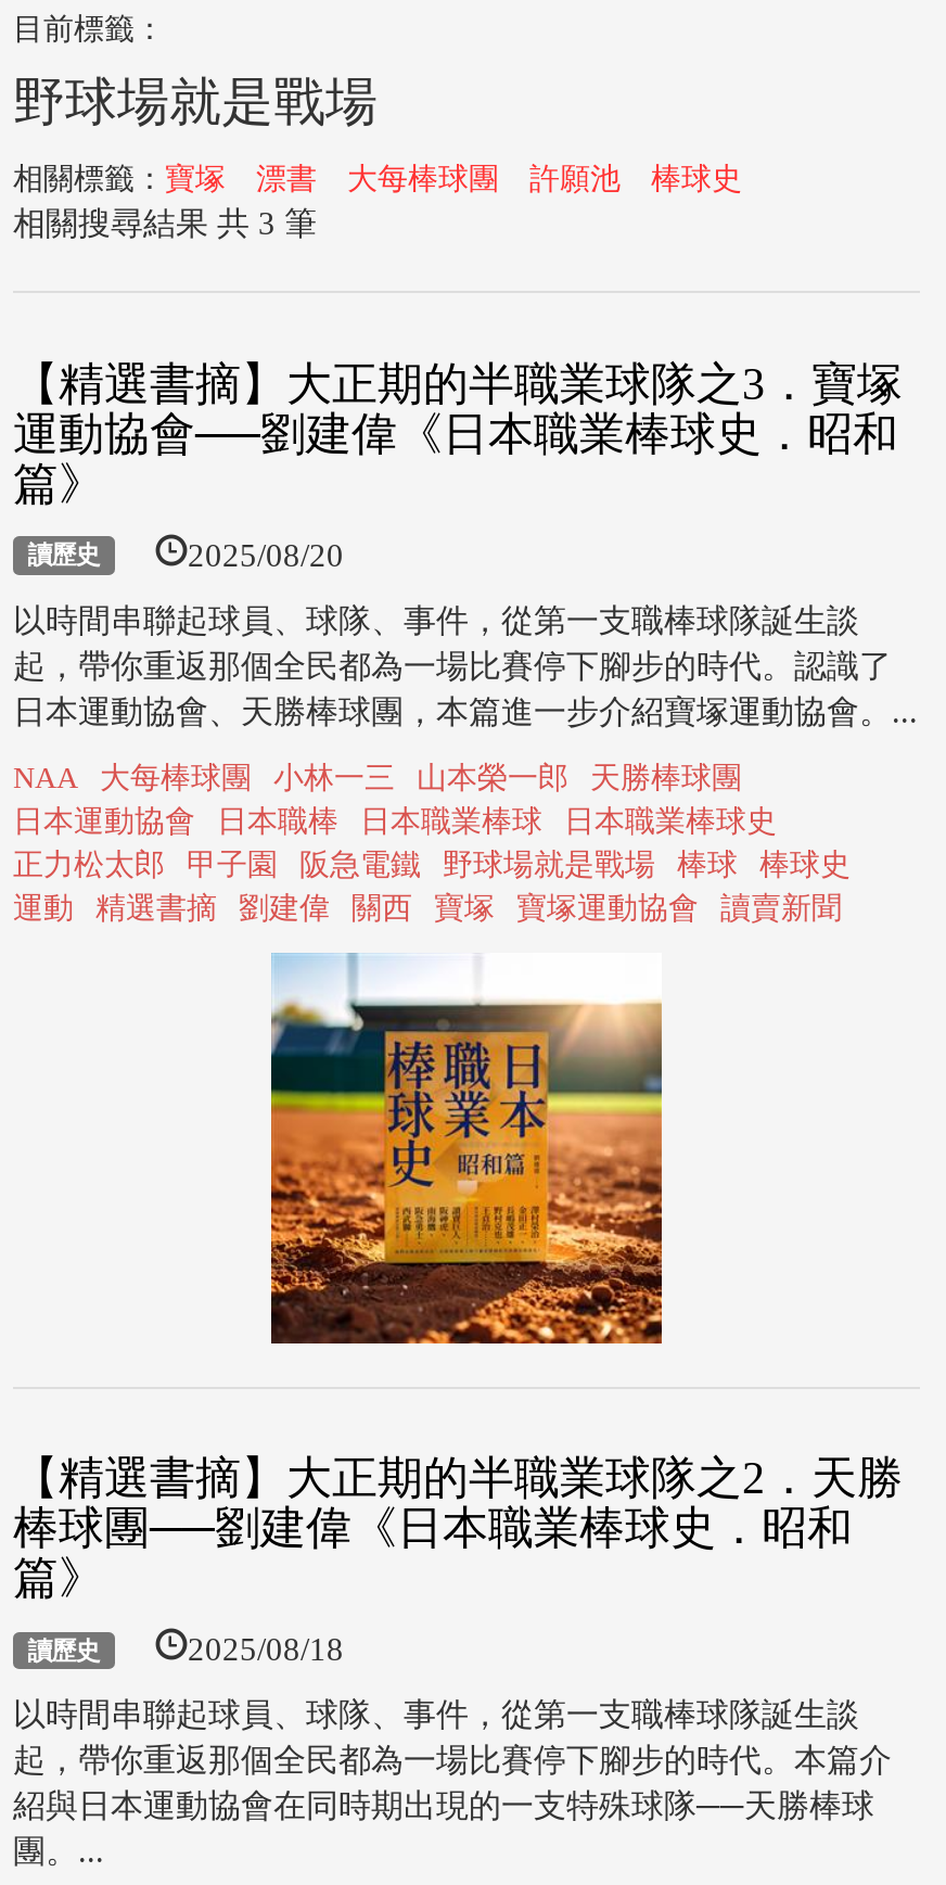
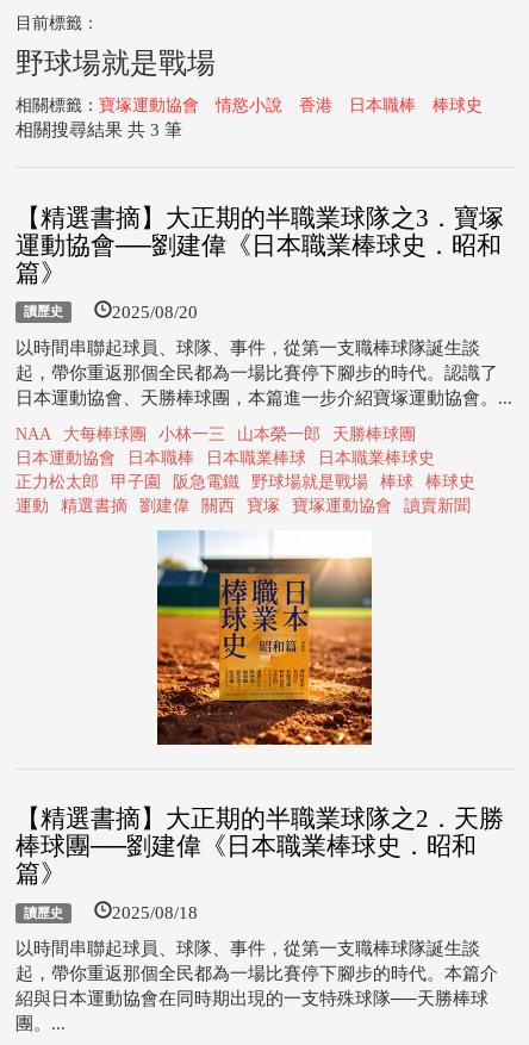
- 相關標籤：寶塚
- 漂書
- 大每棒球團
- 許願池
+ 相關標籤：寶塚運動協會
+ 情慾小說
+ 香港
+ 日本職棒
